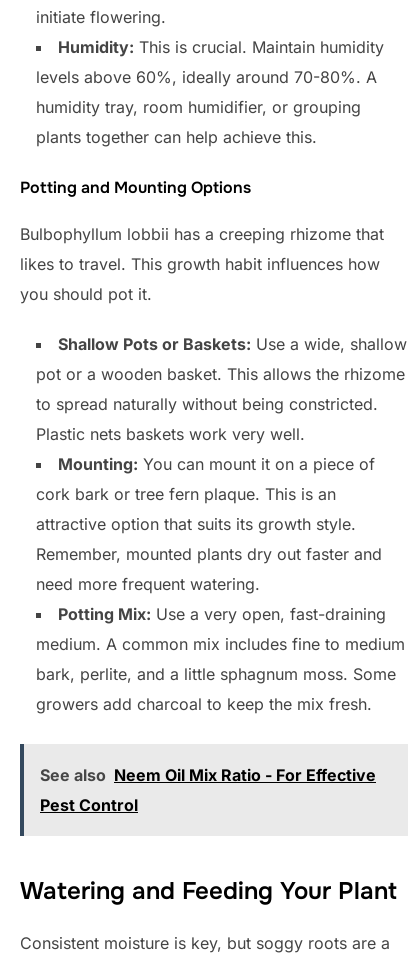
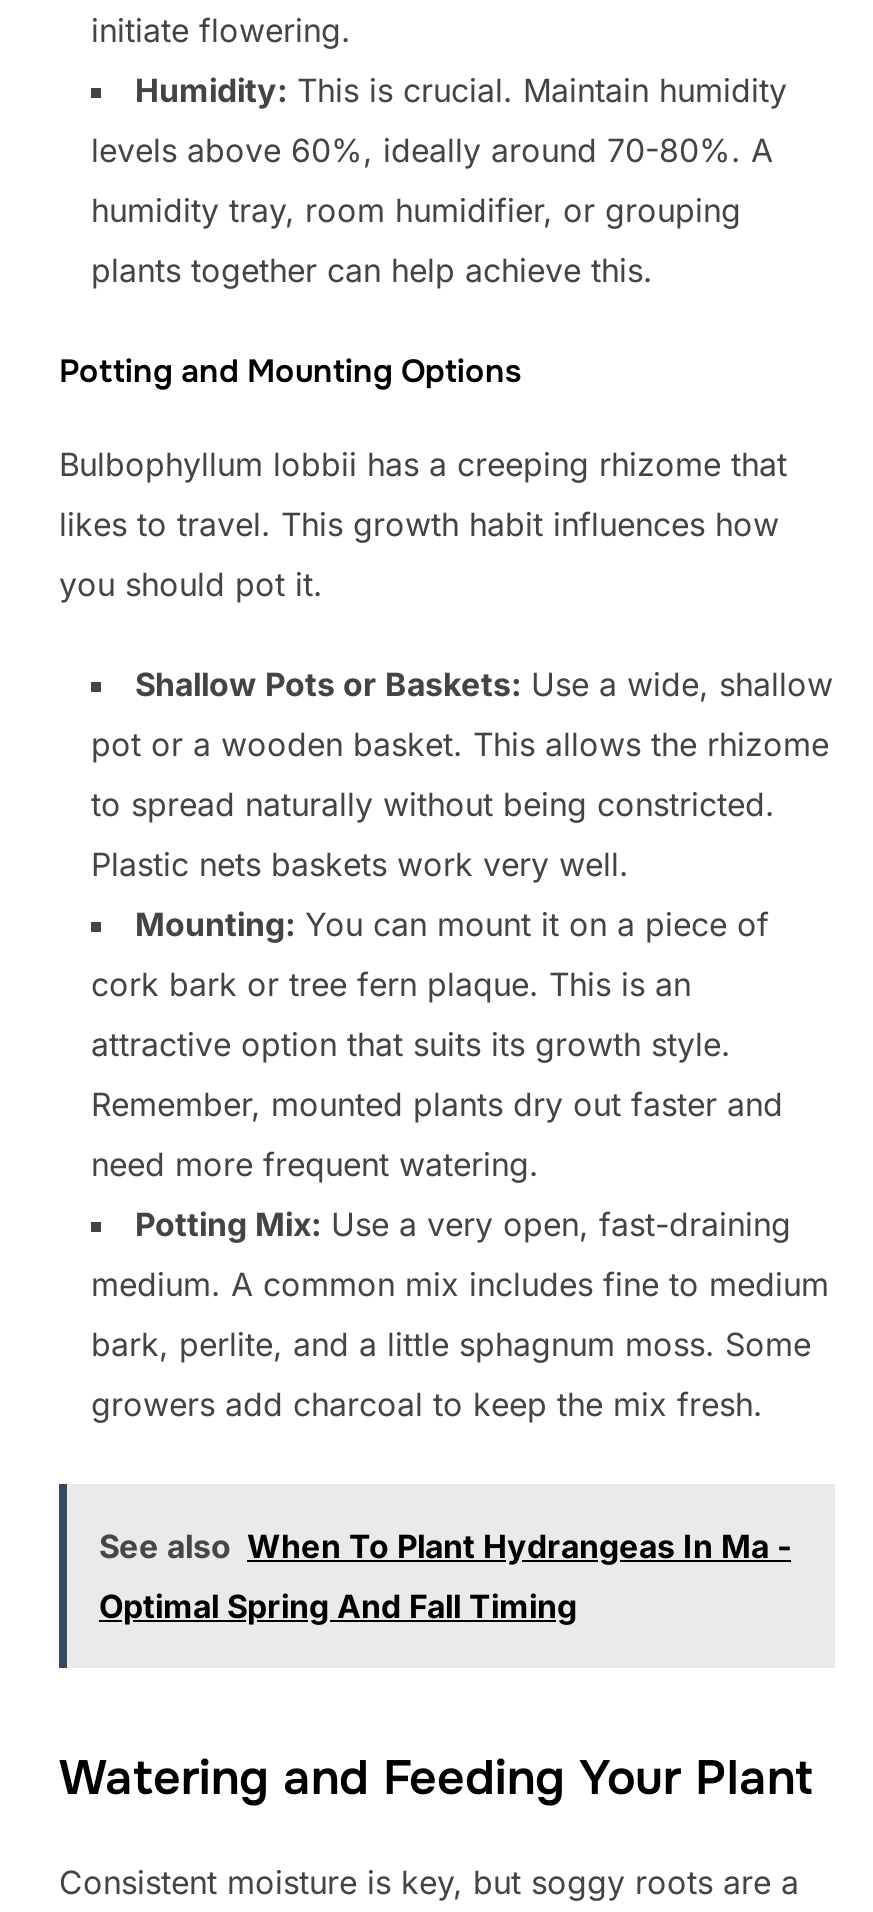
- See also Neem Oil Mix Ratio - For Effective
+ See also When To Plant Hydrangeas In Ma -

- Pest Control
+ Optimal Spring And Fall Timing
